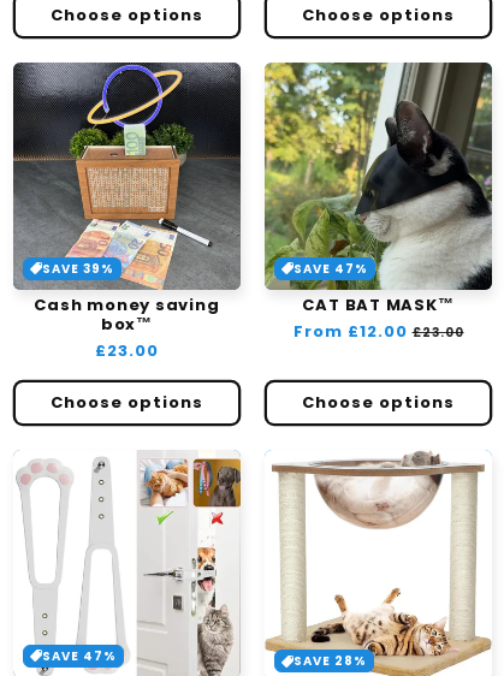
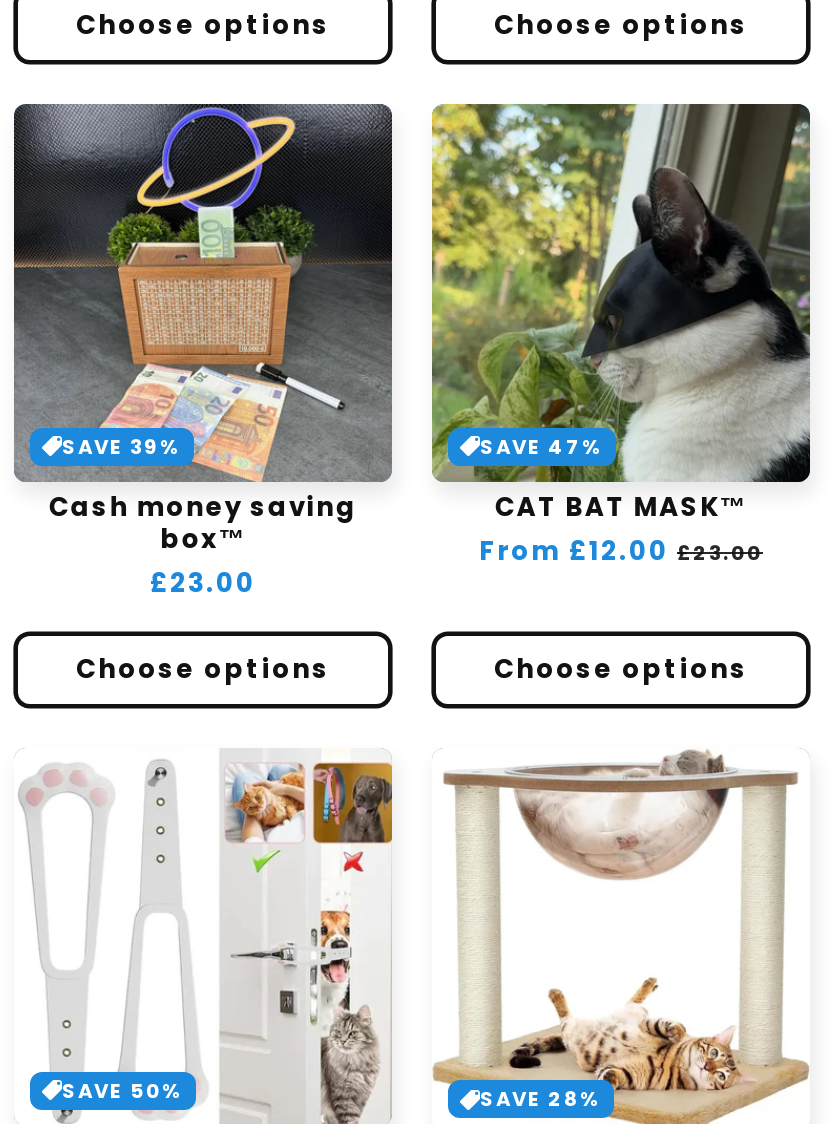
- SAVE 47%
+ SAVE 50%
